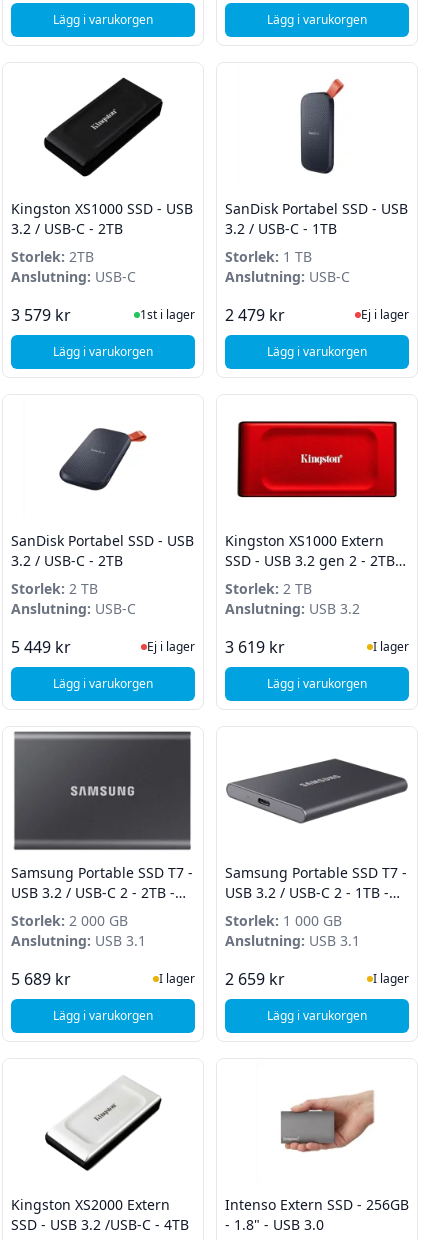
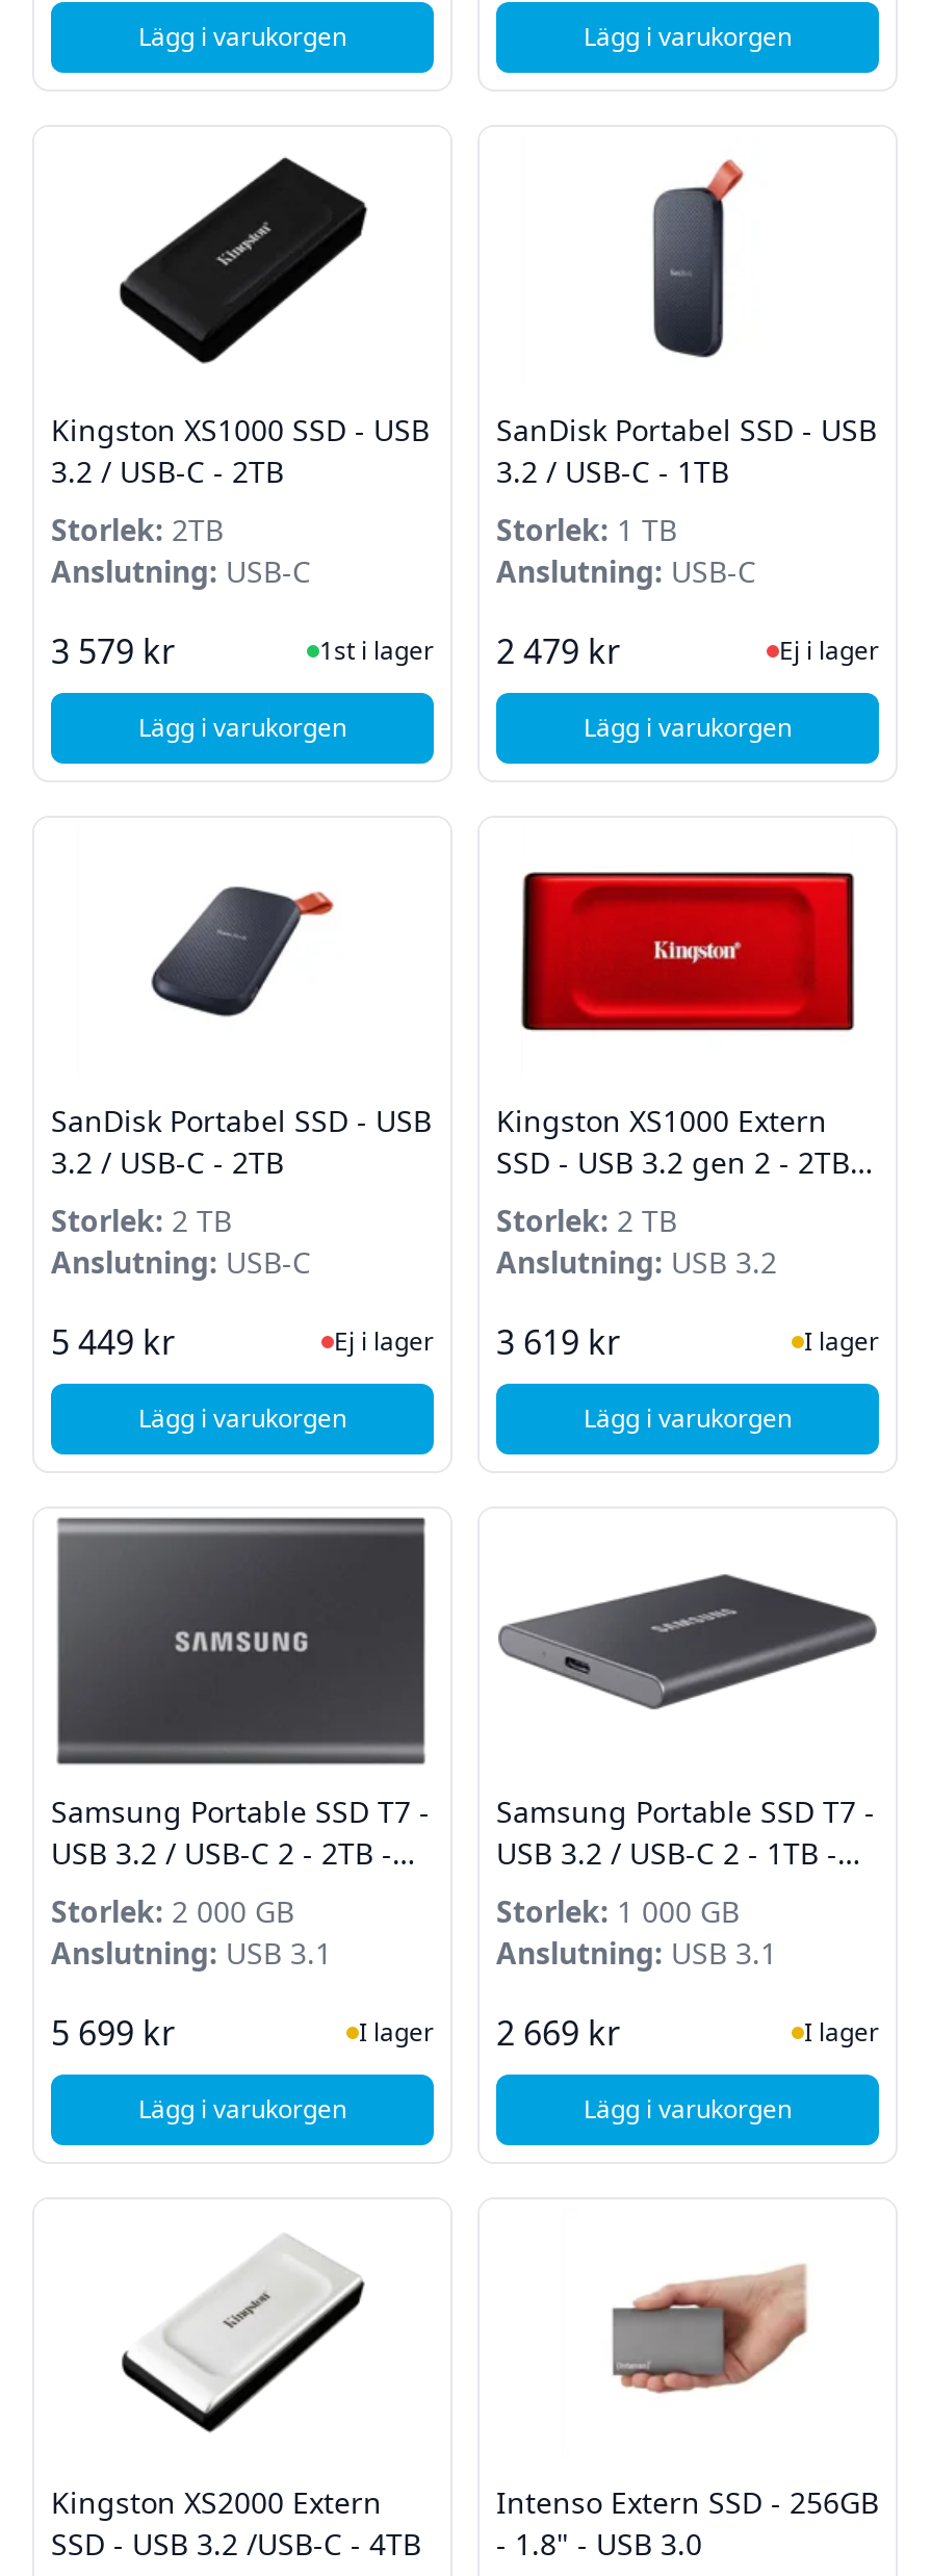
- 5 689 kr
+ 5 699 kr

- 2 659 kr
+ 2 669 kr
